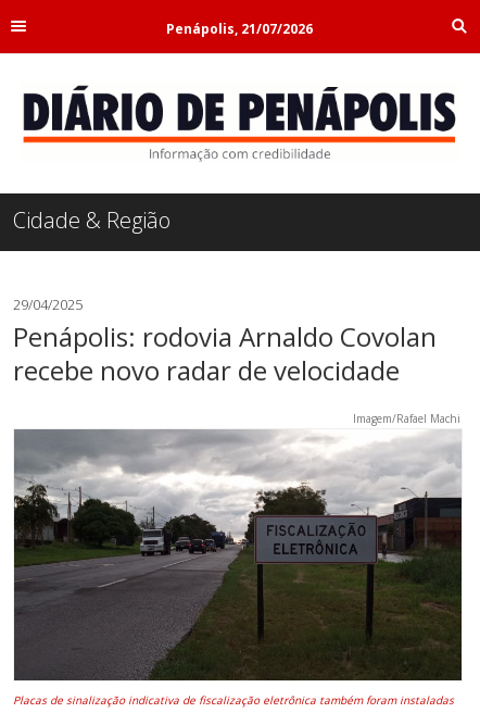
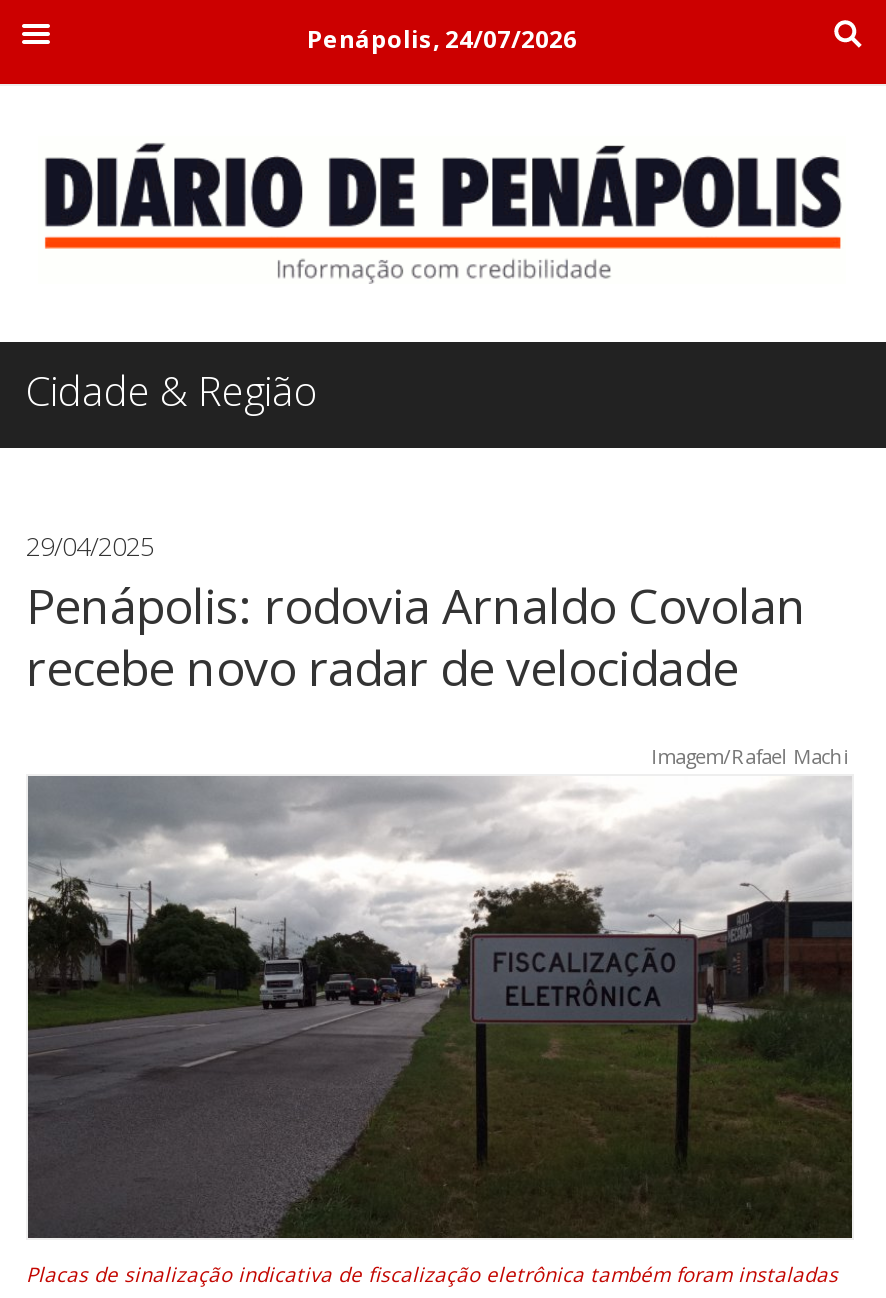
- Penápolis, 21/07/2026
+ Penápolis, 24/07/2026
